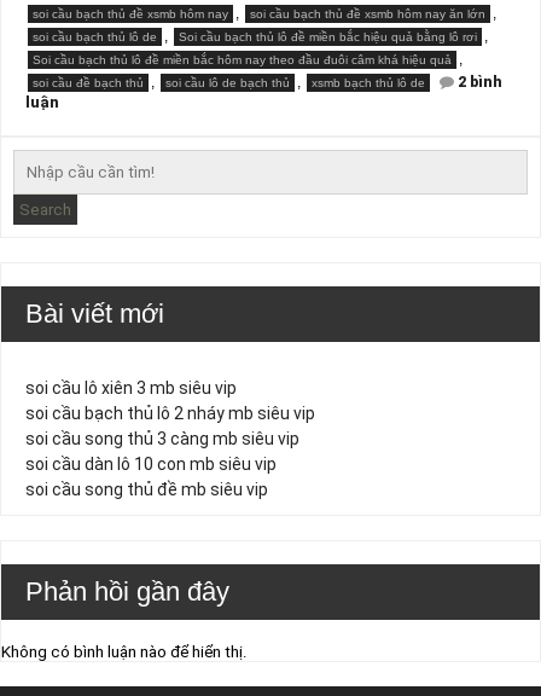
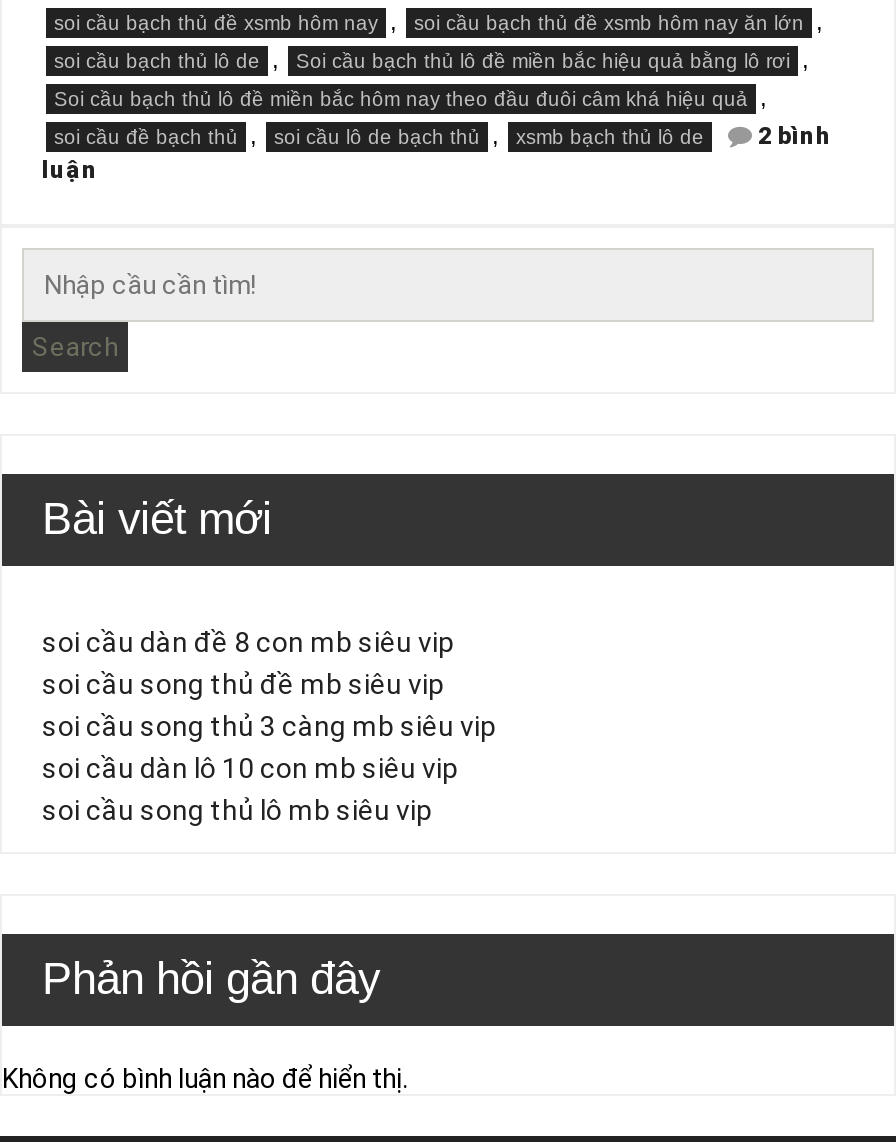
- soi cầu lô xiên 3 mb siêu vip
- soi cầu bạch thủ lô 2 nháy mb siêu vip
+ soi cầu dàn đề 8 con mb siêu vip

moved up: soi cầu song thủ đề mb siêu vip

+ soi cầu song thủ lô mb siêu vip
